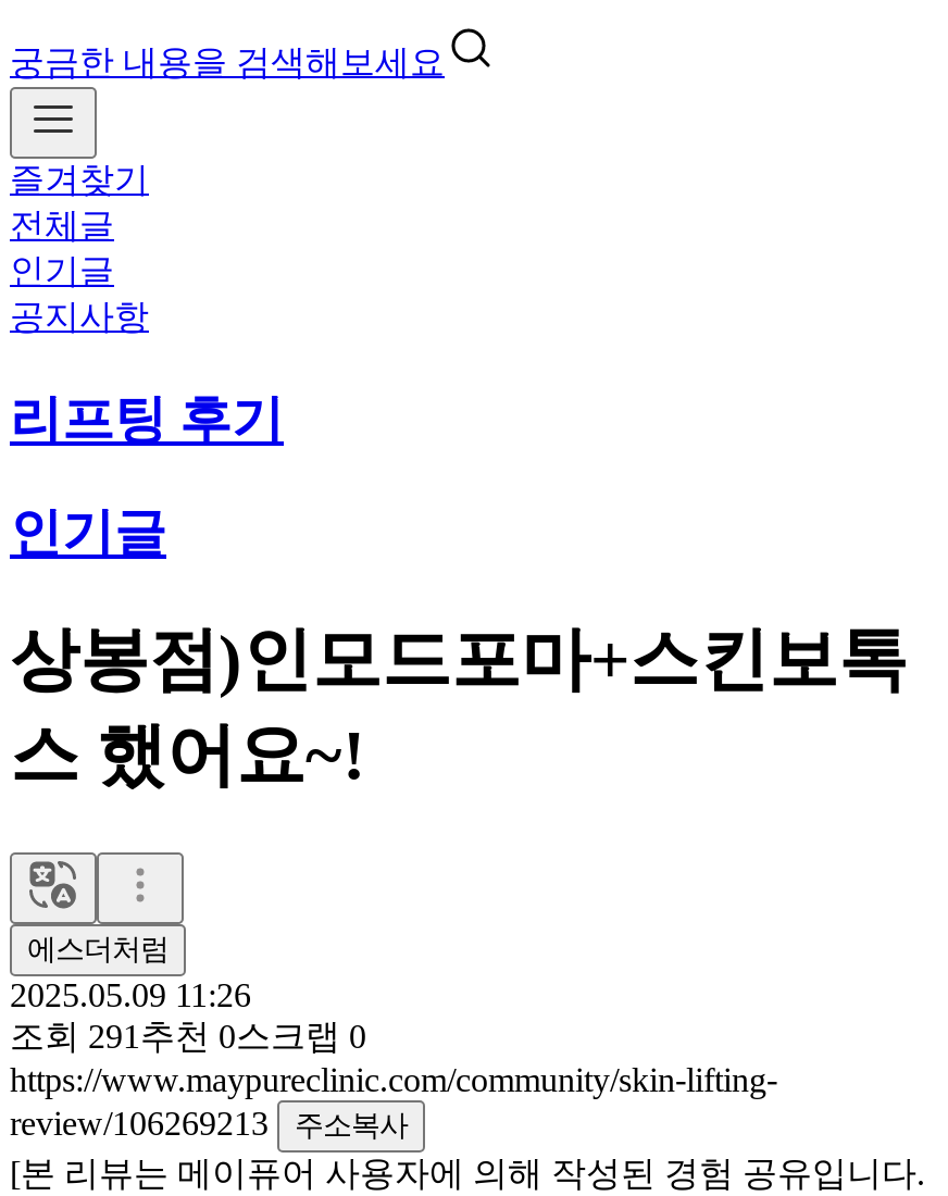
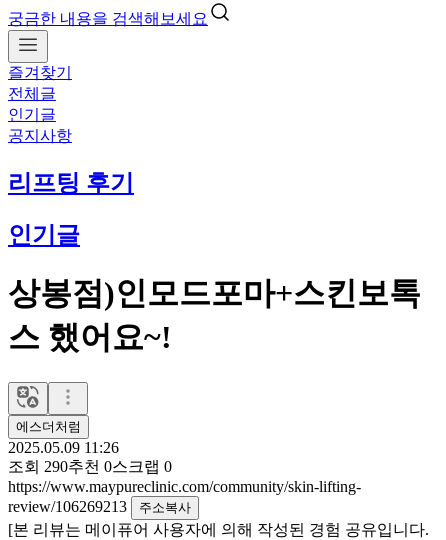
- 조회 291 추천 0스크랩 0
+ 조회 290 추천 0스크랩 0
